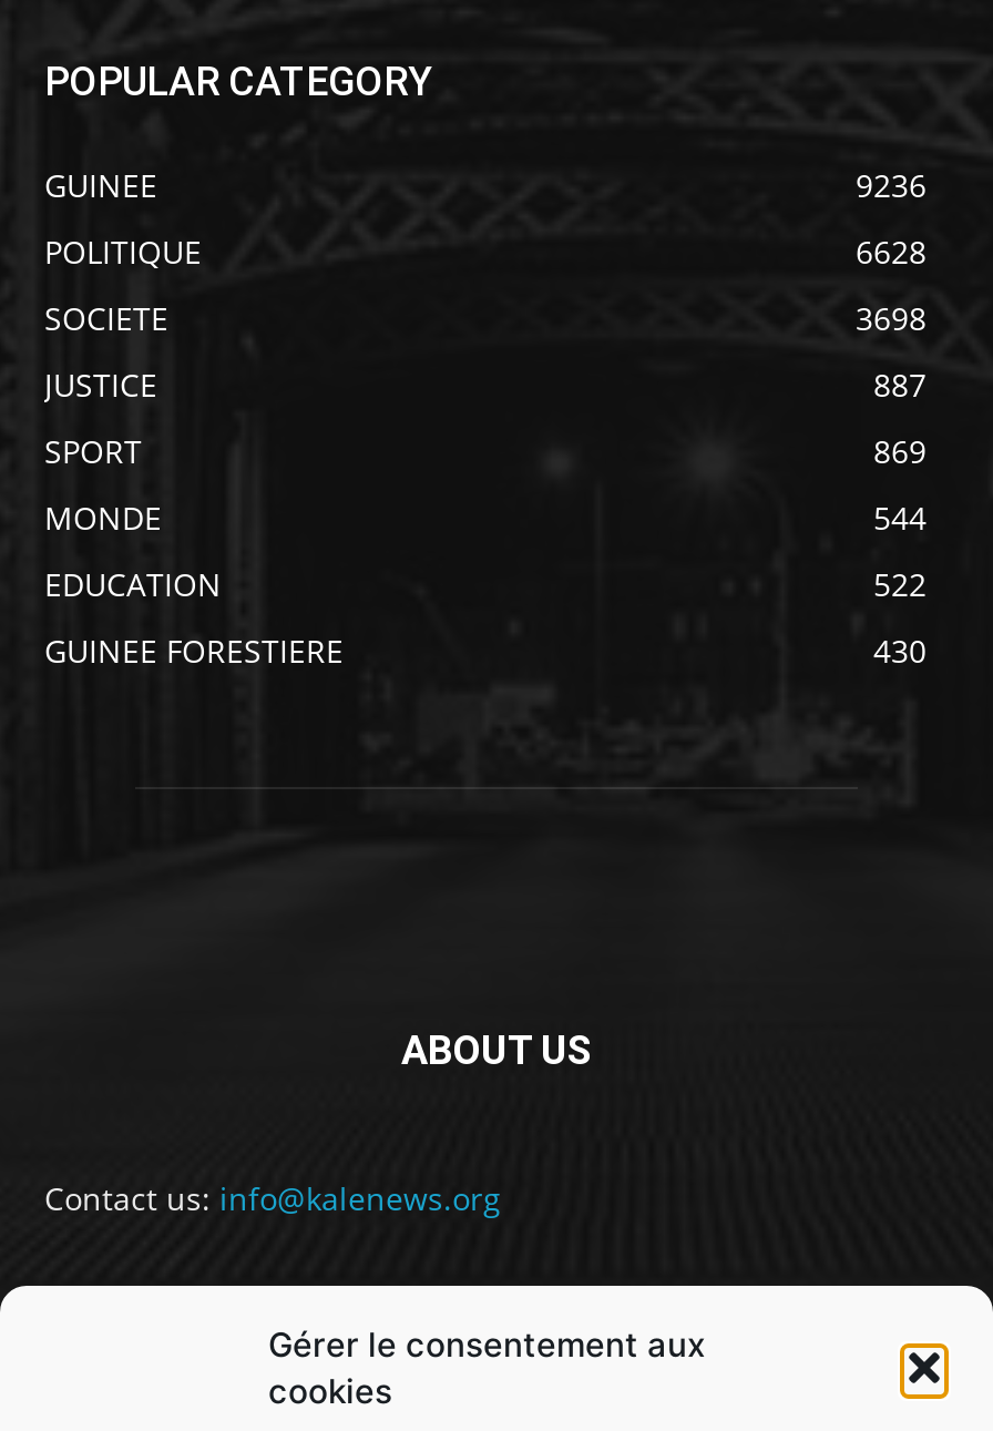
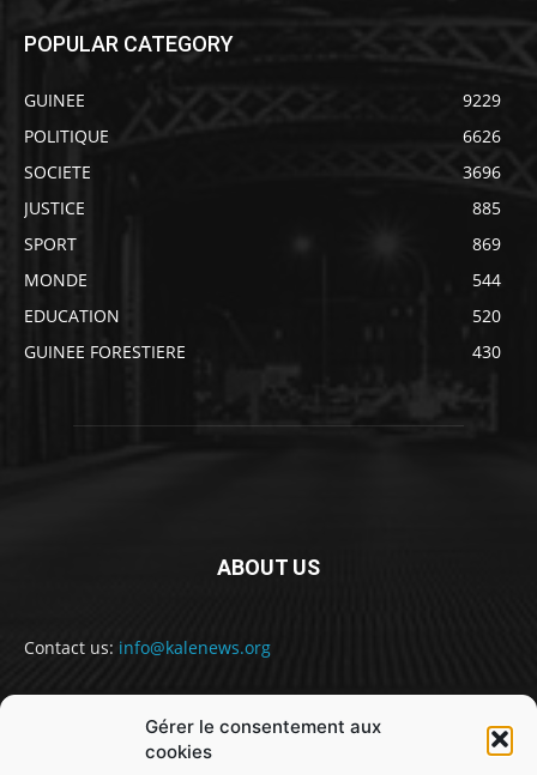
- 9236
+ 9229

- 6628
+ 6626

- 3698
+ 3696

- 887
+ 885

- 522
+ 520
